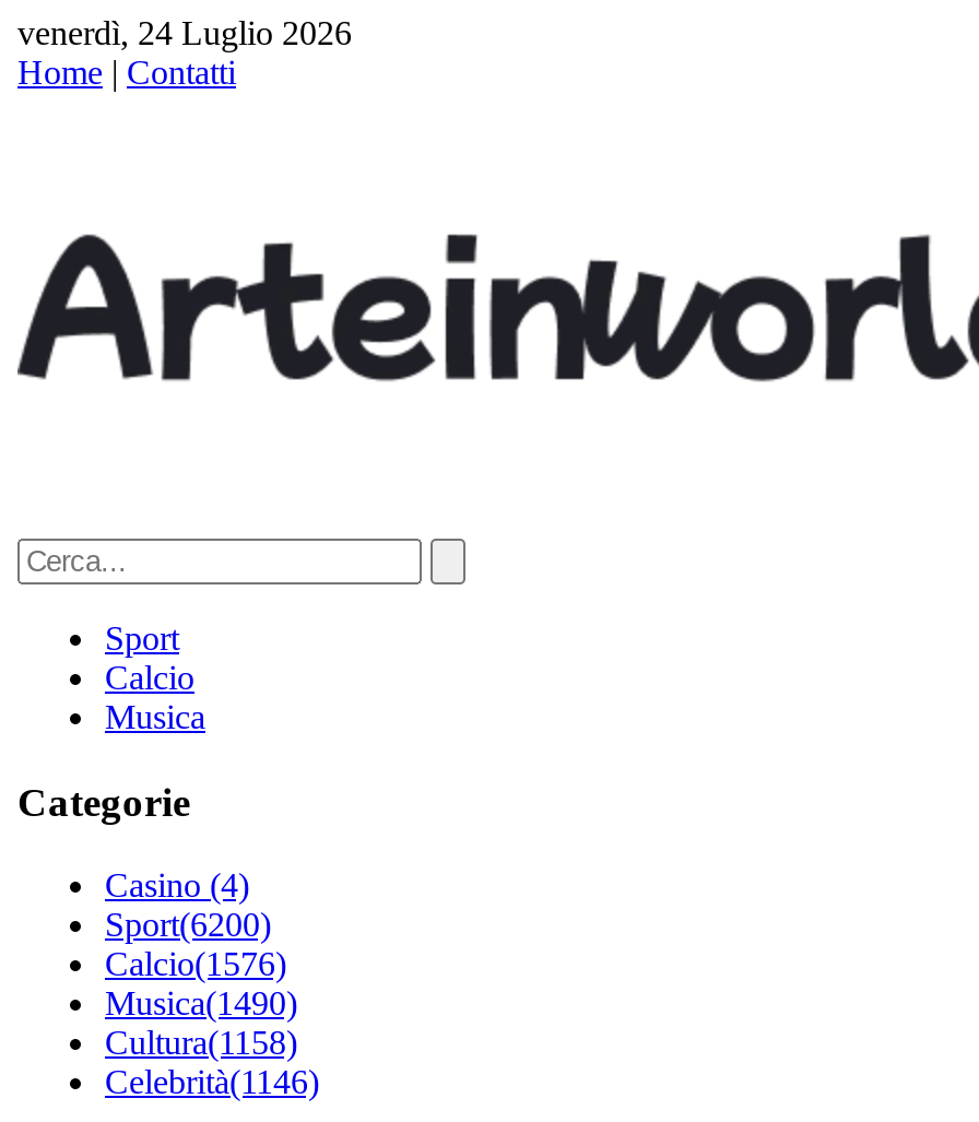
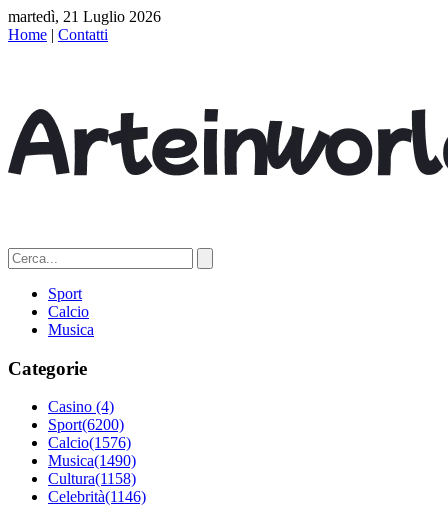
- venerdì, 24 Luglio 2026
+ martedì, 21 Luglio 2026
